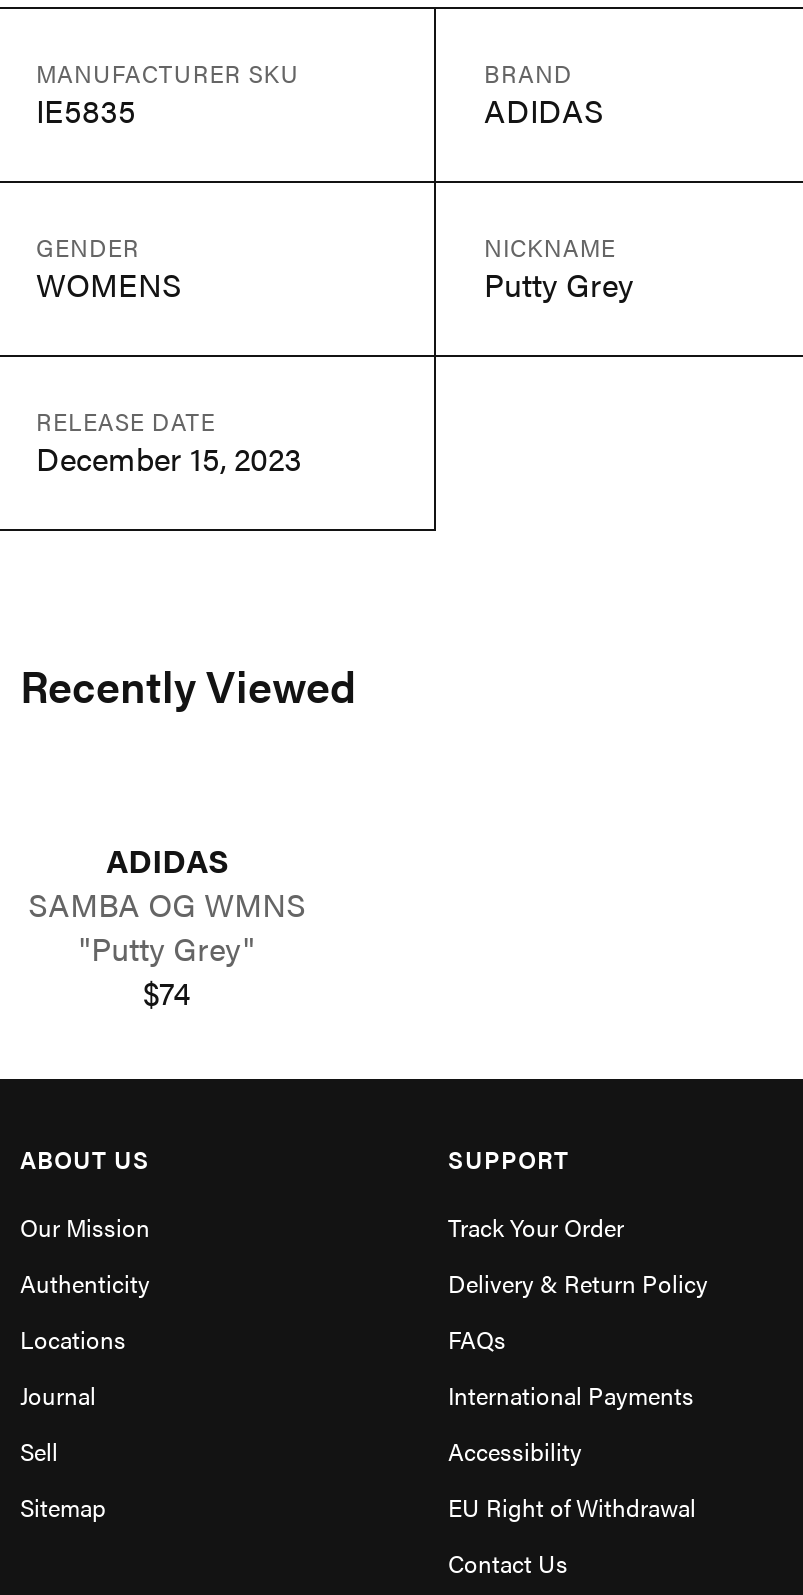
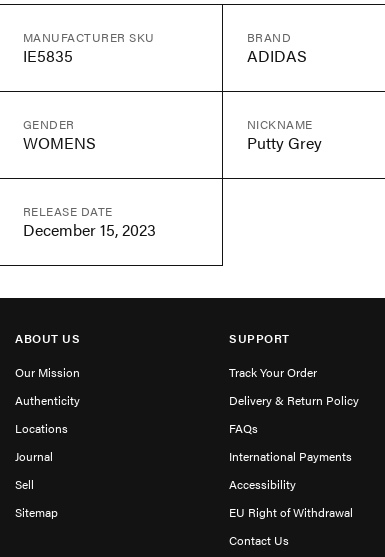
- Recently Viewed
- ADIDAS
- SAMBA OG WMNS
- "Putty Grey"
- $74
